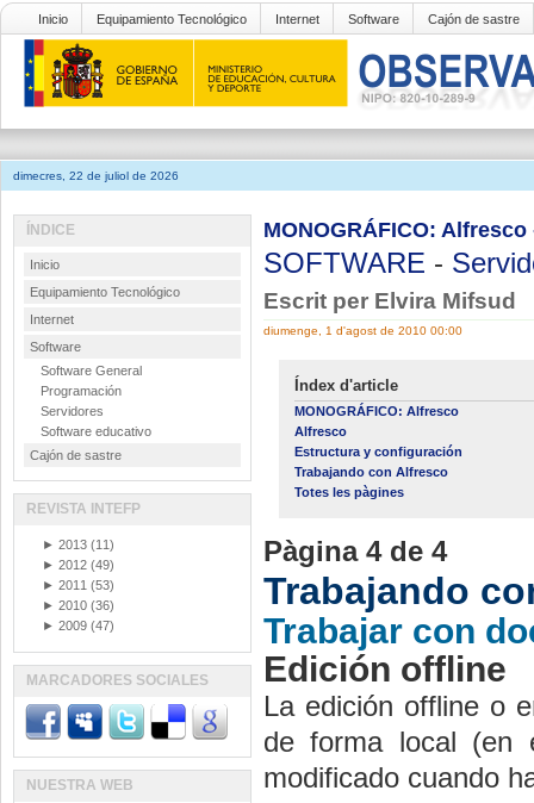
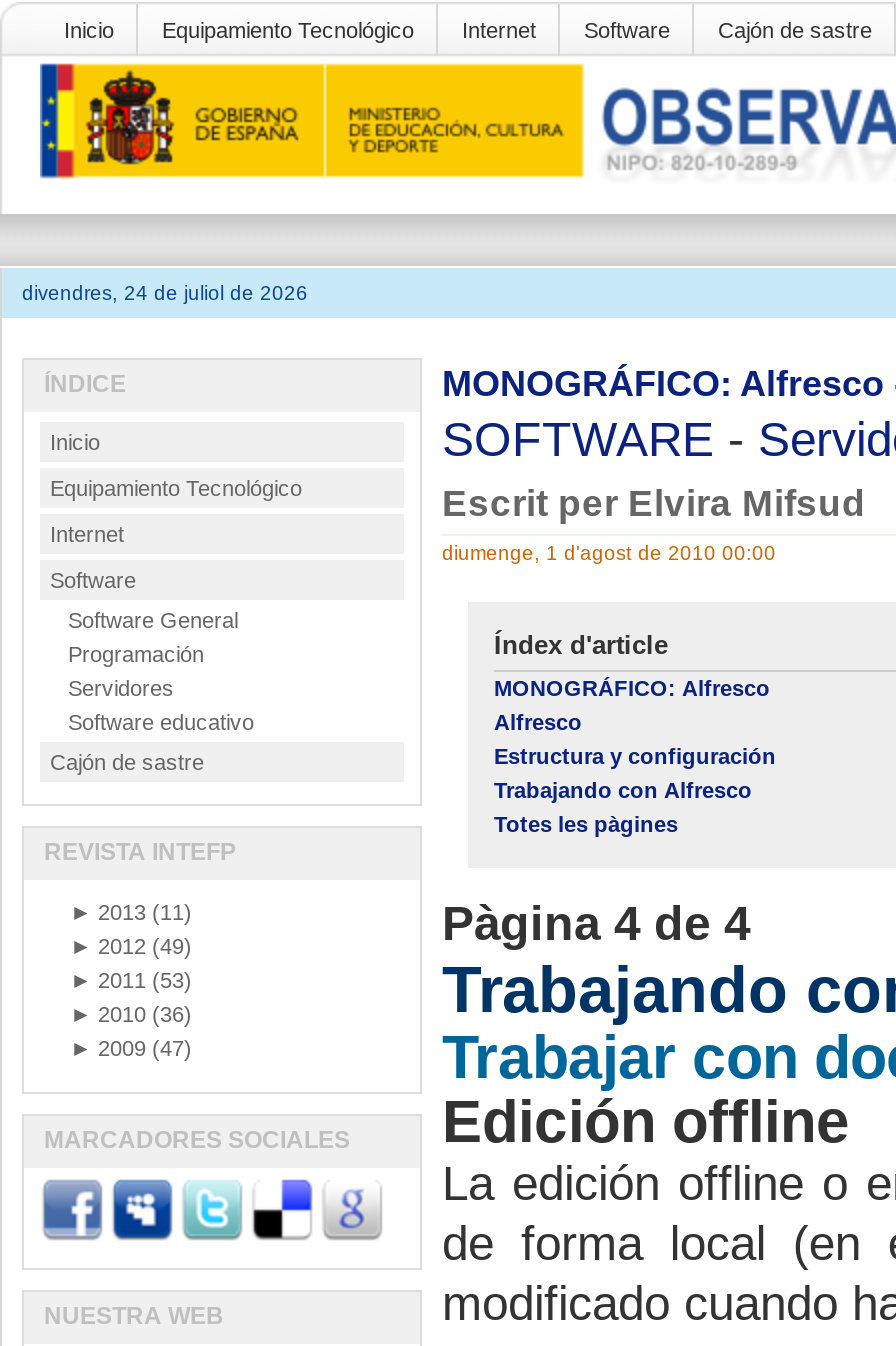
- dimecres, 22 de juliol de 2026
+ divendres, 24 de juliol de 2026
